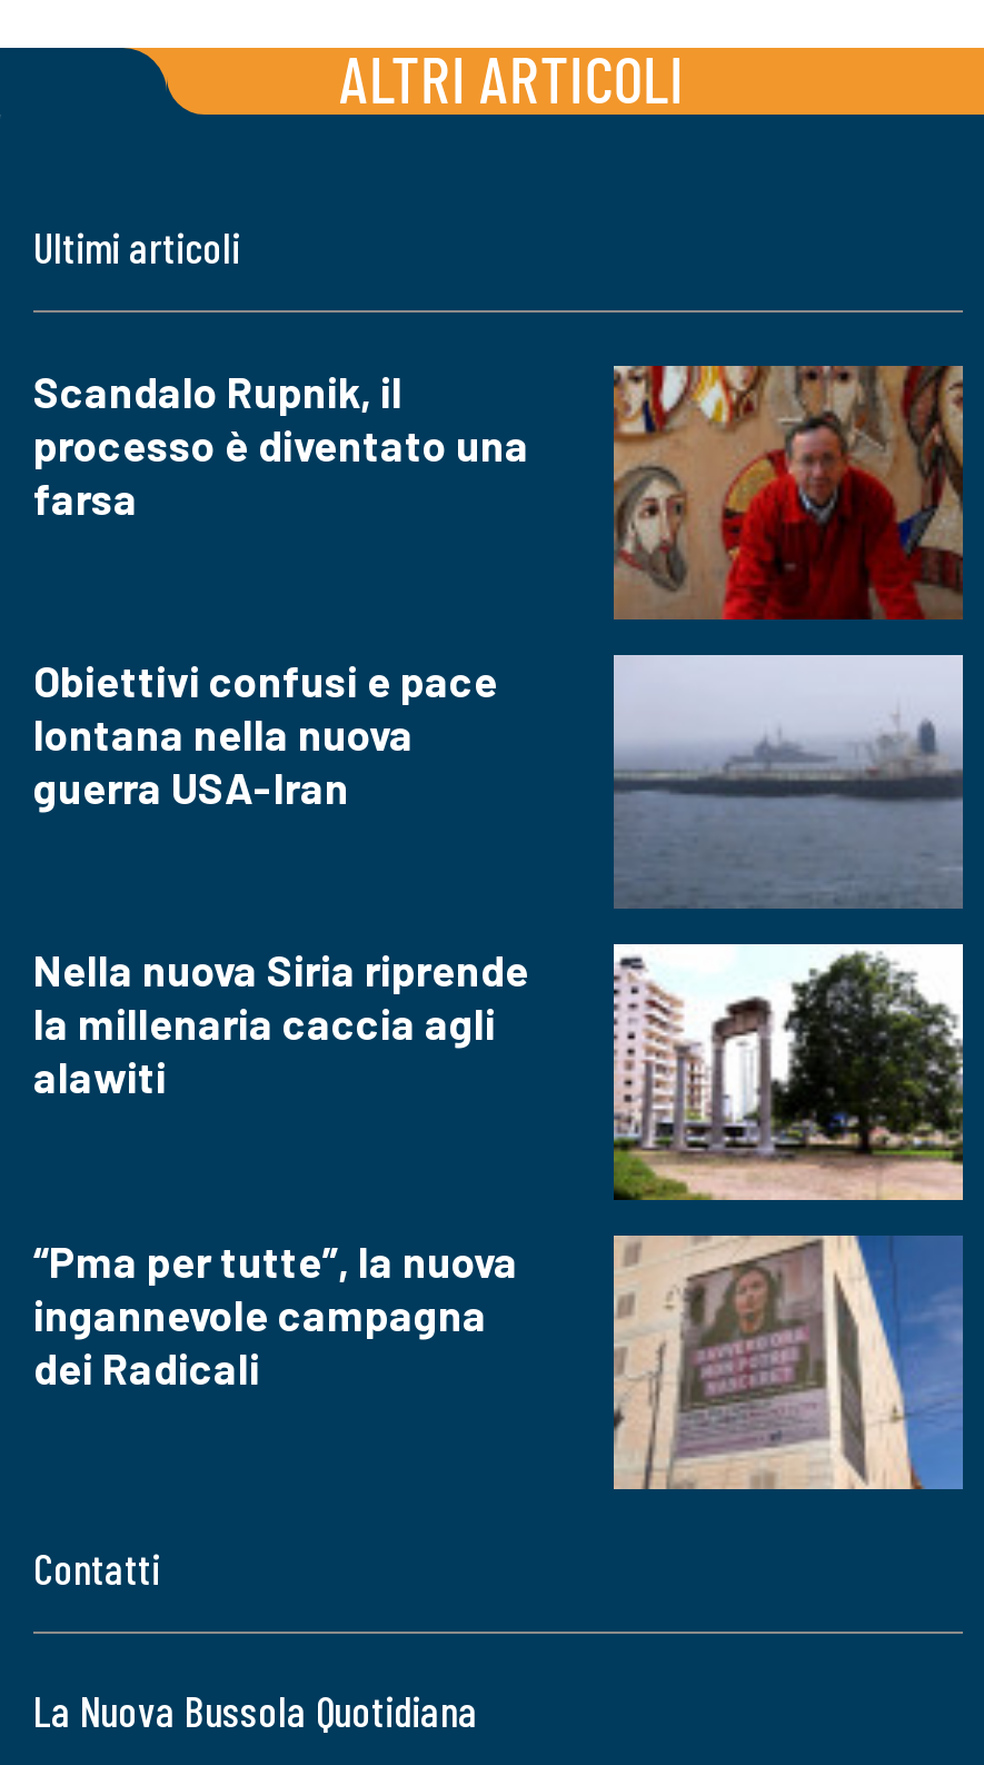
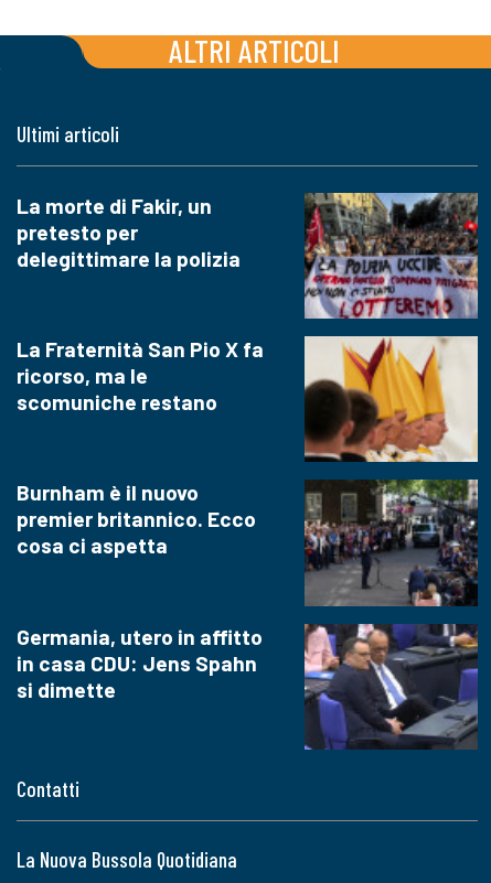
- Scandalo Rupnik, il
- processo è diventato una
- farsa
+ La morte di Fakir, un
+ pretesto per
+ delegittimare la polizia

- [image]
+ [image]

- Obiettivi confusi e pace
- lontana nella nuova
- guerra USA-Iran
+ La Fraternità San Pio X fa
+ ricorso, ma le
+ scomuniche restano

- [image]
+ [image]

- Nella nuova Siria riprende
- la millenaria caccia agli
- alawiti
+ Burnham è il nuovo
+ premier britannico. Ecco
+ cosa ci aspetta

- [image]
+ [image]

- “Pma per tutte”, la nuova
- ingannevole campagna
- dei Radicali
+ Germania, utero in affitto
+ in casa CDU: Jens Spahn
+ si dimette

- [image]
+ [image]
